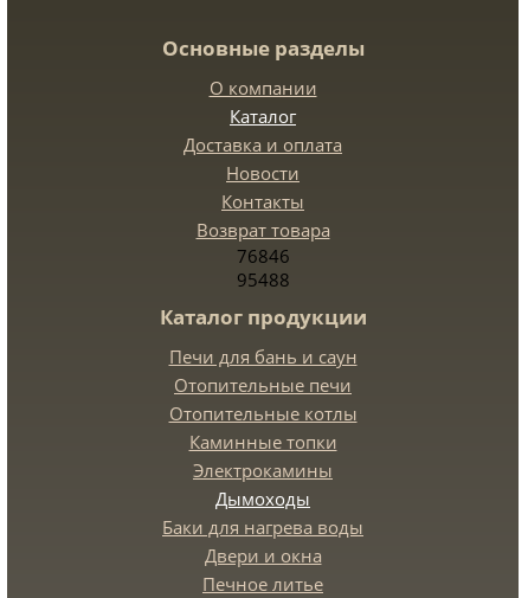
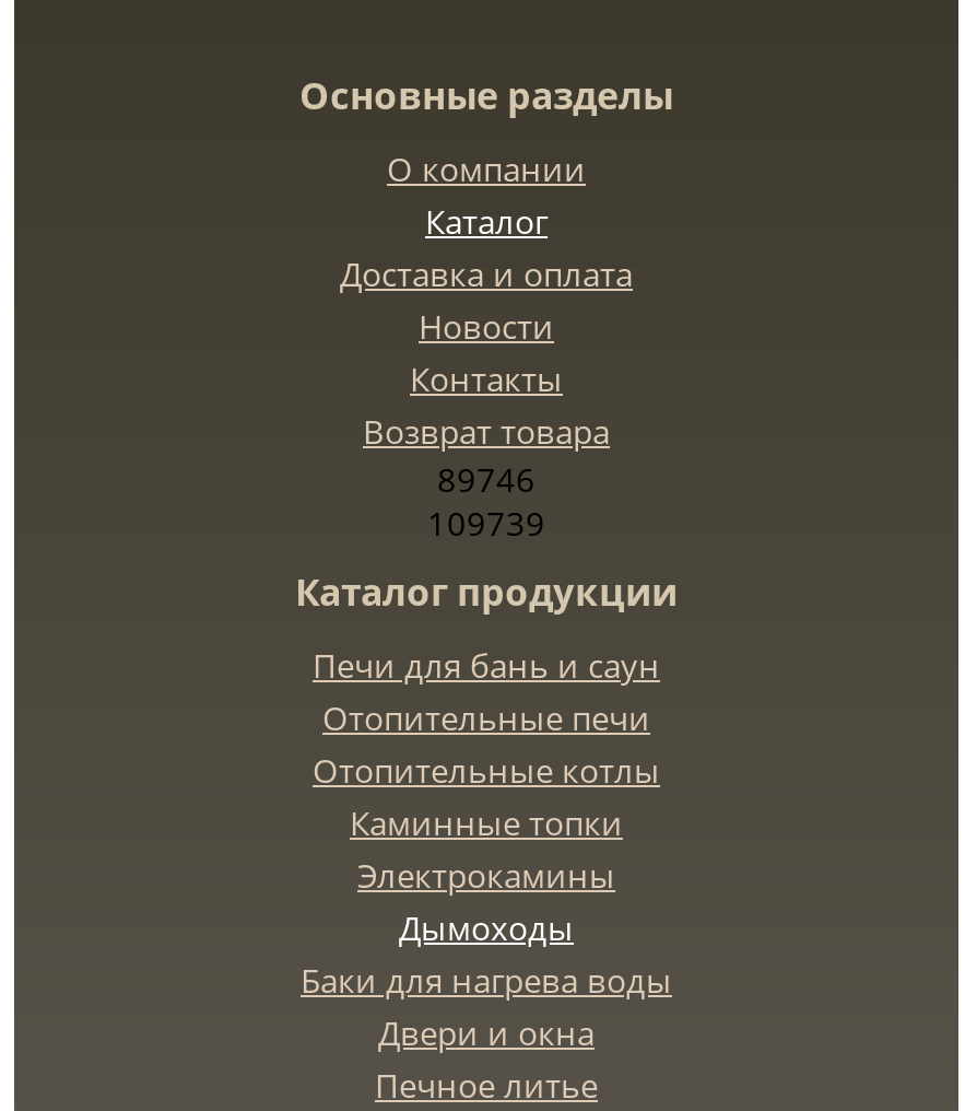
- 76846
+ 89746

- 95488
+ 109739
